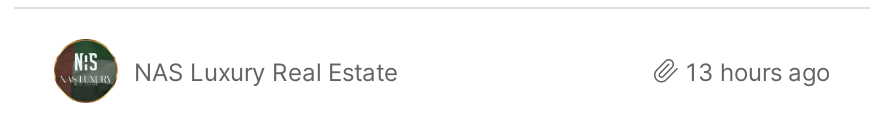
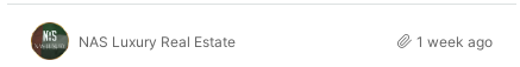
- 13 hours ago
+ 1 week ago
